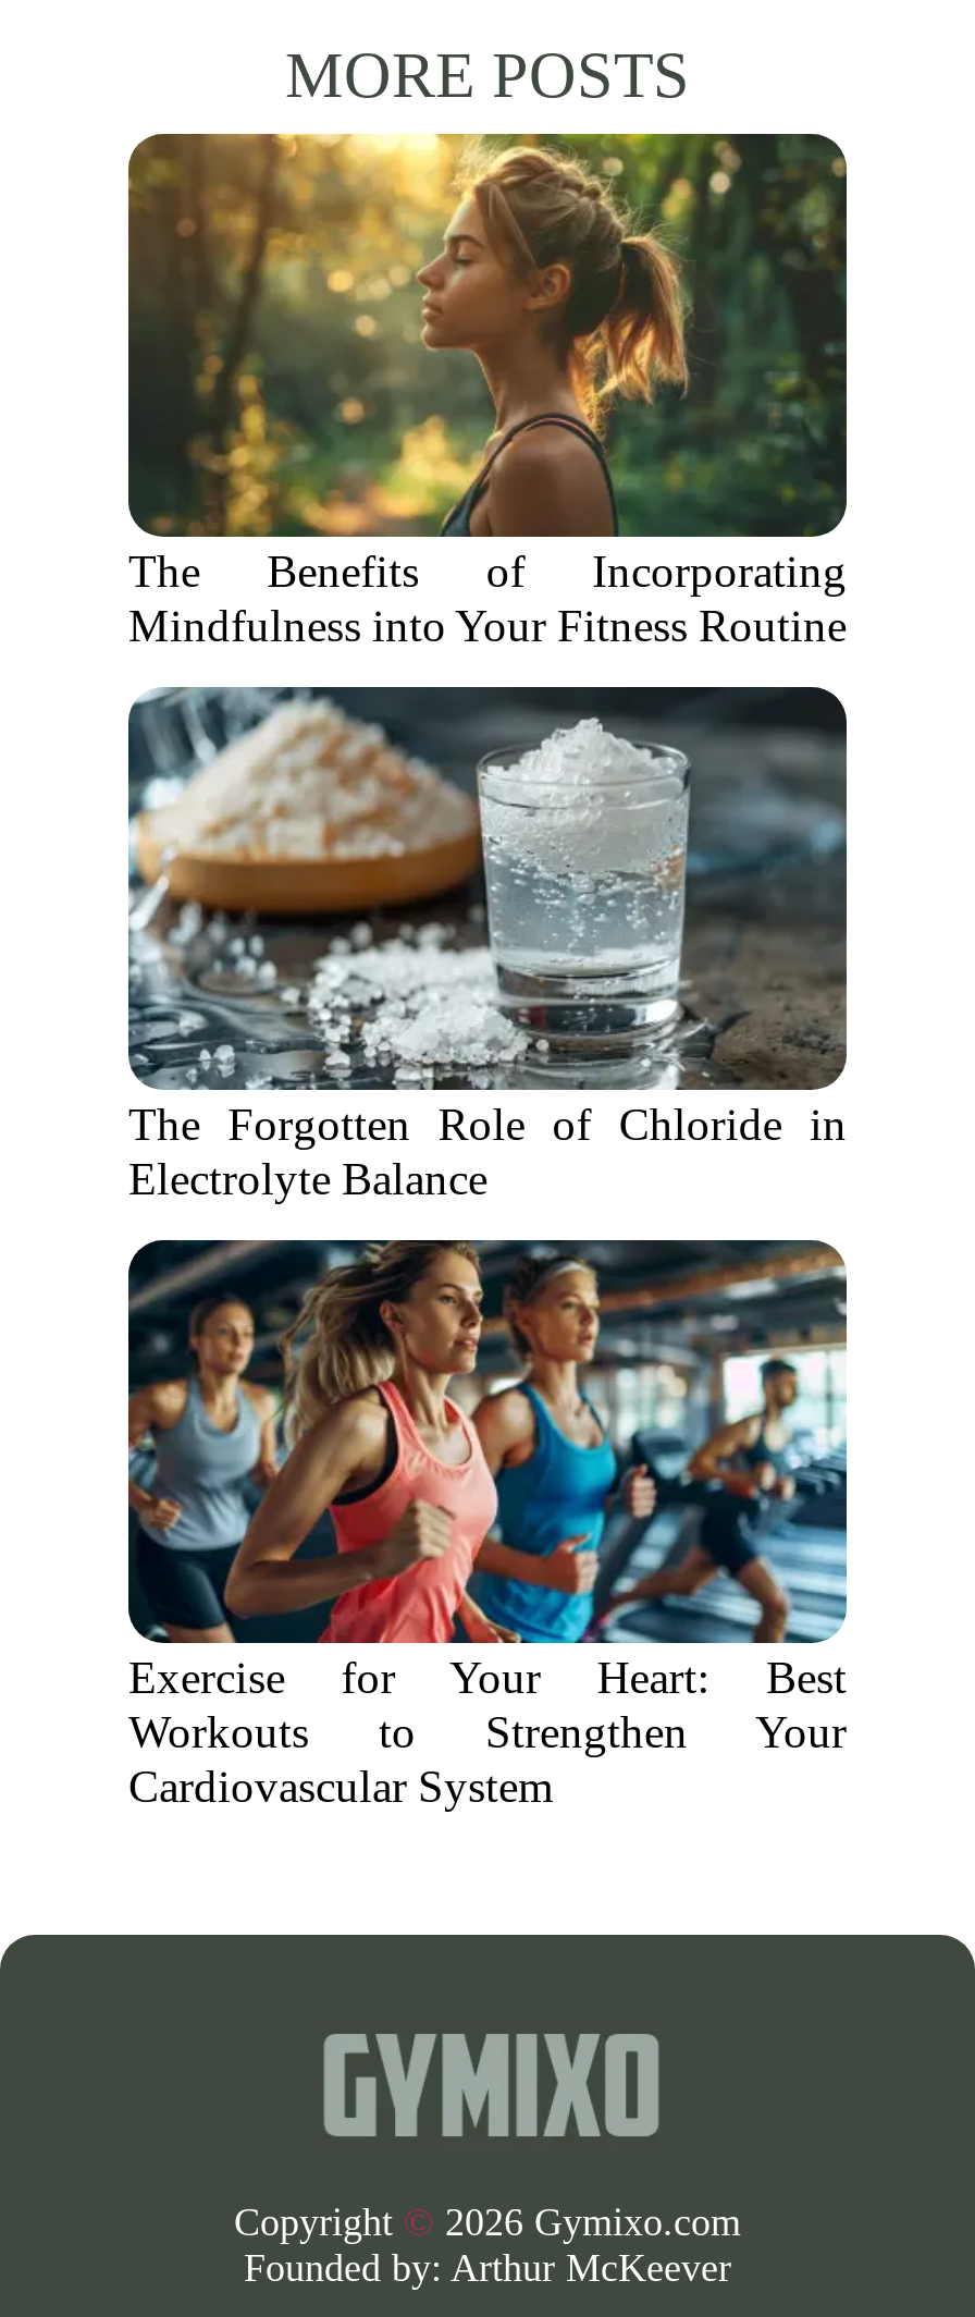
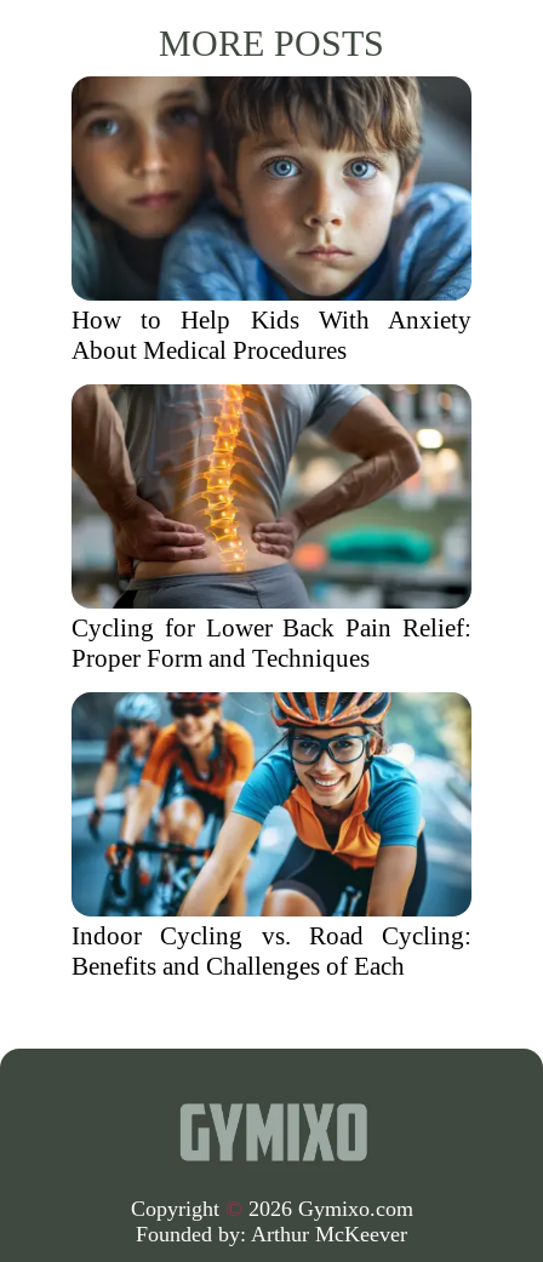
- [image]
- The Benefits of Incorporating
- Mindfulness into Your Fitness Routine
+ [image]
+ How to Help Kids With Anxiety
+ About Medical Procedures

- [image]
- The Forgotten Role of Chloride in
- Electrolyte Balance
+ [image]
+ Cycling for Lower Back Pain Relief:
+ Proper Form and Techniques

- [image]
- Exercise for Your Heart: Best
- Workouts to Strengthen Your
- Cardiovascular System
+ [image]
+ Indoor Cycling vs. Road Cycling:
+ Benefits and Challenges of Each
